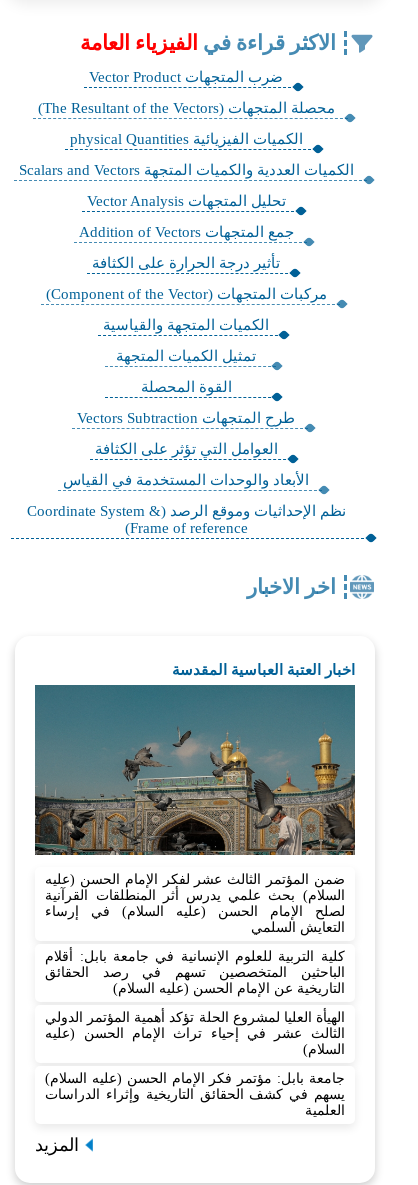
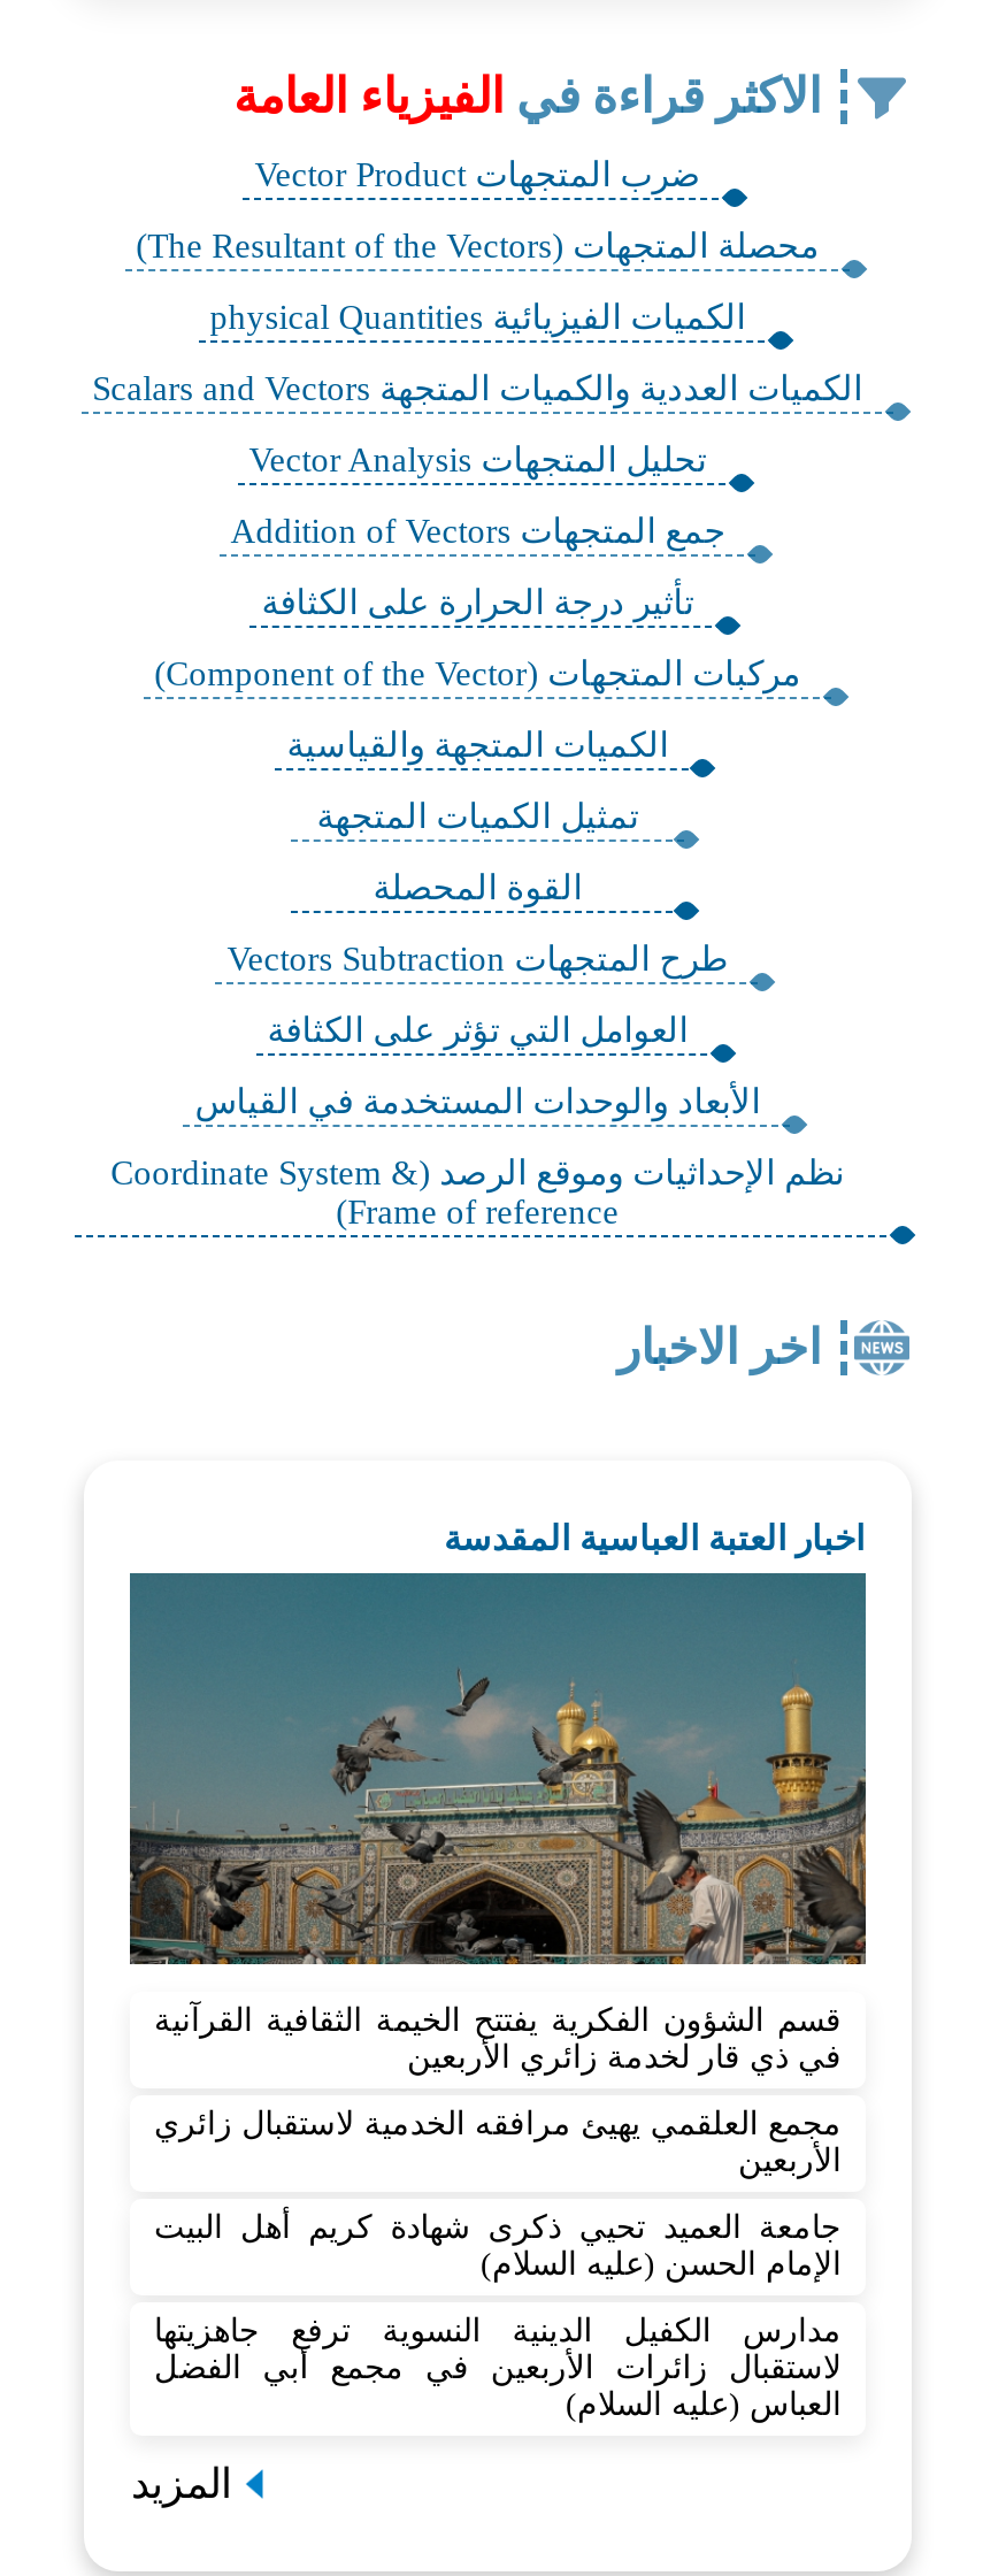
- ضمن المؤتمر الثالث عشر لفكر الإمام الحسن (عليه
- السلام) بحث علمي يدرس أثر المنطلقات القرآنية
- لصلح الإمام الحسن (عليه السلام) في إرساء
- التعايش السلمي
+ قسم الشؤون الفكرية يفتتح الخيمة الثقافية القرآنية
+ في ذي قار لخدمة زائري الأربعين

- كلية التربية للعلوم الإنسانية في جامعة بابل: أقلام
- الباحثين المتخصصين تسهم في رصد الحقائق
- التاريخية عن الإمام الحسن (عليه السلام)
+ مجمع العلقمي يهيئ مرافقه الخدمية لاستقبال زائري
+ الأربعين

- الهيأة العليا لمشروع الحلة تؤكد أهمية المؤتمر الدولي
- الثالث عشر في إحياء تراث الإمام الحسن (عليه
- السلام)
+ جامعة العميد تحيي ذكرى شهادة كريم أهل البيت
+ الإمام الحسن (عليه السلام)

- جامعة بابل: مؤتمر فكر الإمام الحسن (عليه السلام)
- يسهم في كشف الحقائق التاريخية وإثراء الدراسات
- العلمية
+ مدارس الكفيل الدينية النسوية ترفع جاهزيتها
+ لاستقبال زائرات الأربعين في مجمع أبي الفضل
+ العباس (عليه السلام)
